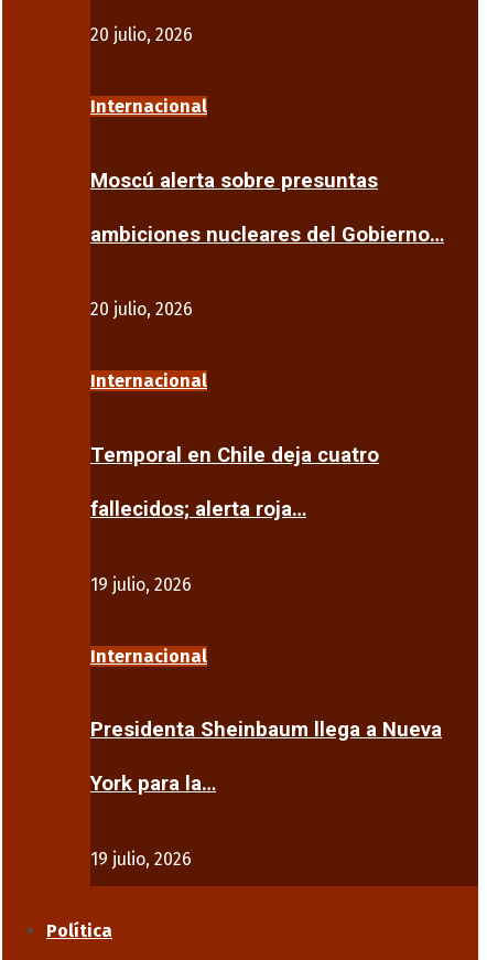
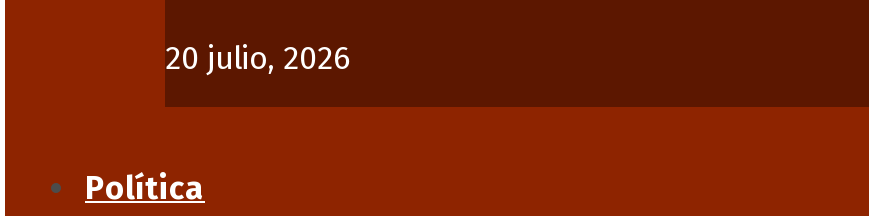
- Internacional
- Moscú alerta sobre presuntas
- ambiciones nucleares del Gobierno…
- 20 julio, 2026
- Internacional
- Temporal en Chile deja cuatro
- fallecidos; alerta roja…
- 19 julio, 2026
- Internacional
- Presidenta Sheinbaum llega a Nueva
- York para la…
- 19 julio, 2026
